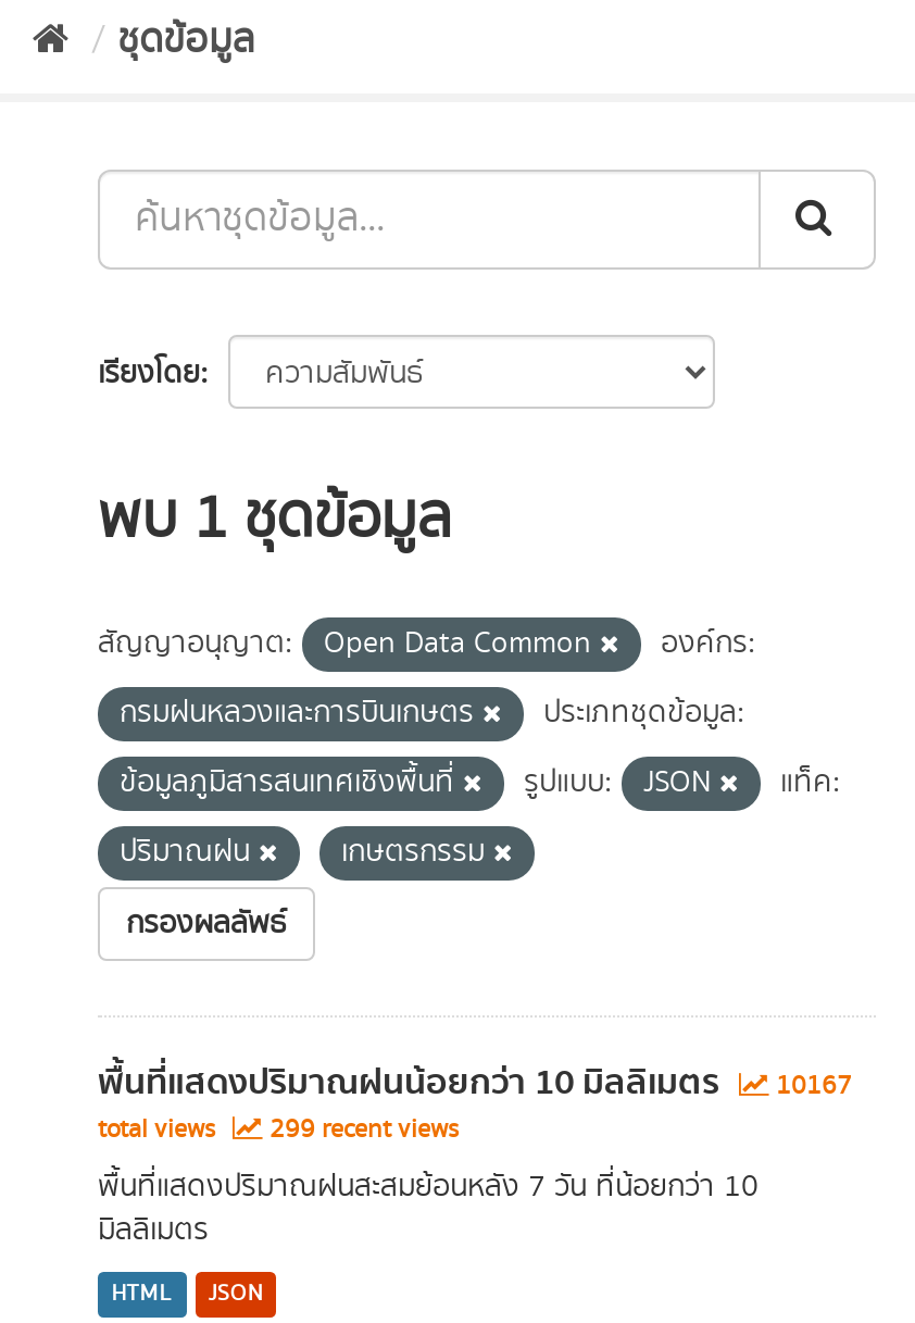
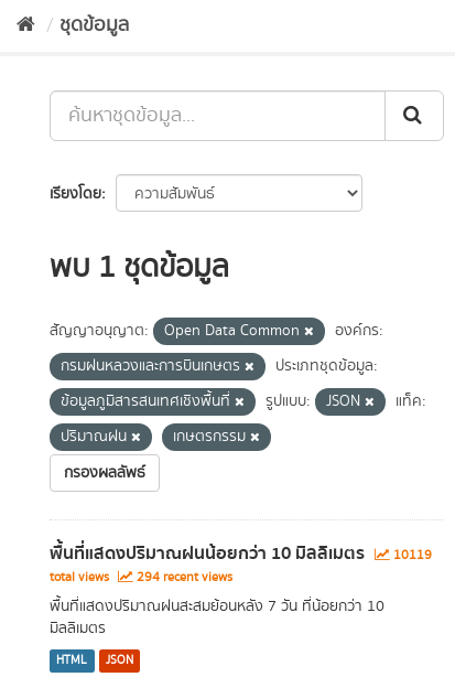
- พื้นที่แสดงปริมาณฝนน้อยกว่า 10 มิลลิเมตร 10167
+ พื้นที่แสดงปริมาณฝนน้อยกว่า 10 มิลลิเมตร 10119

- total views 299 recent views
+ total views 294 recent views
